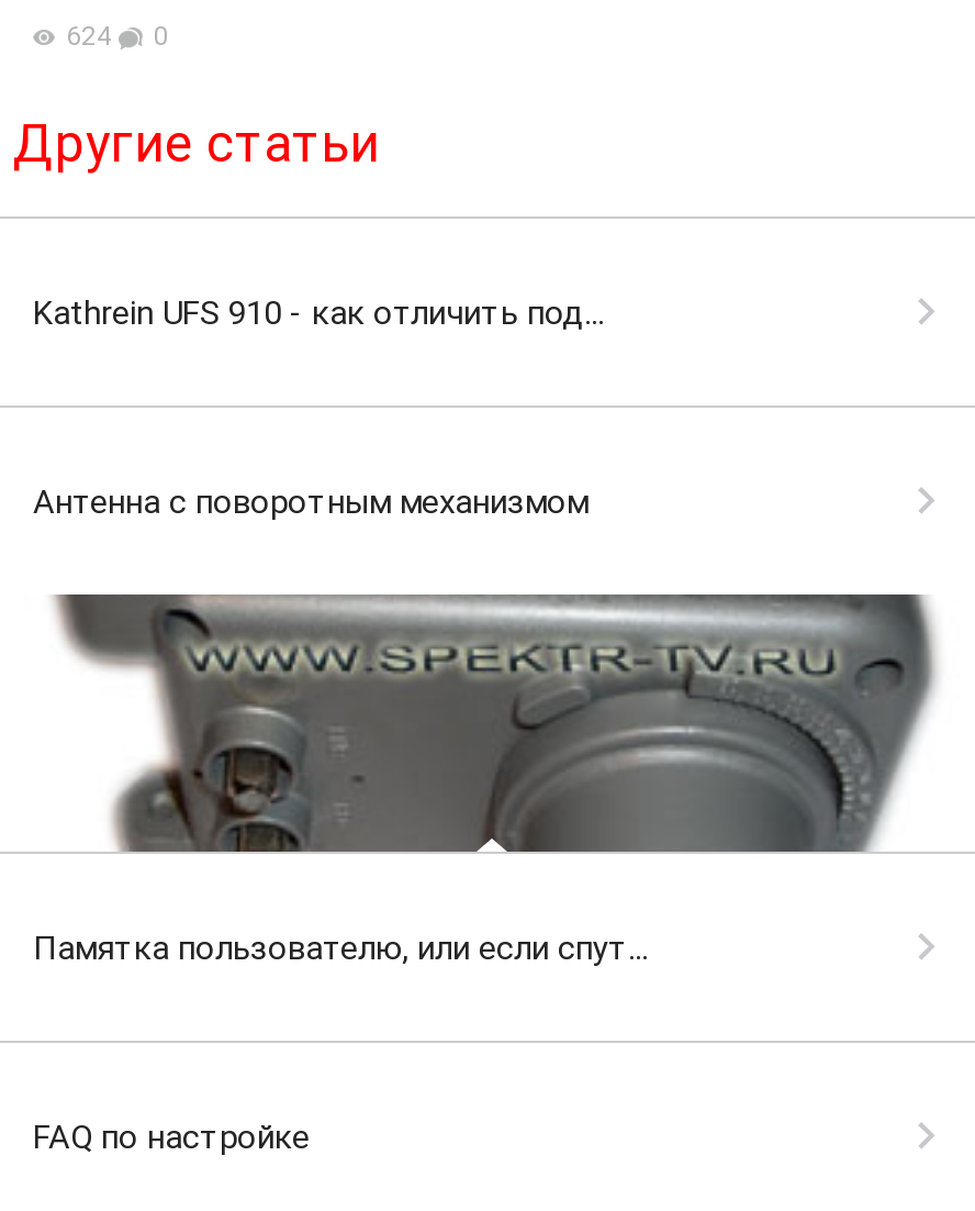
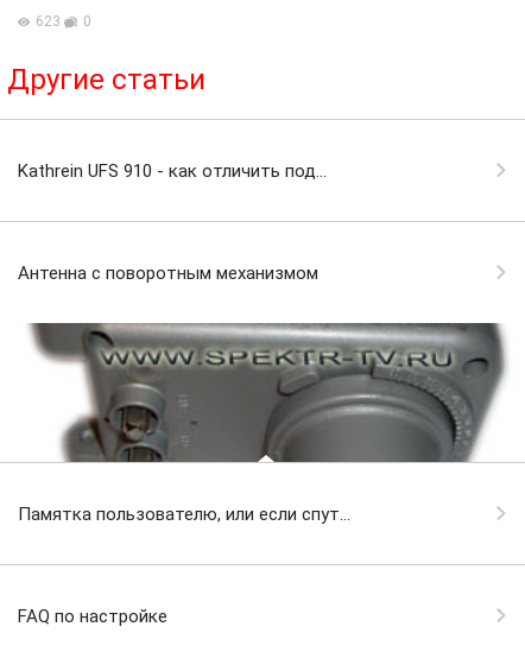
- 624 0
+ 623 0
